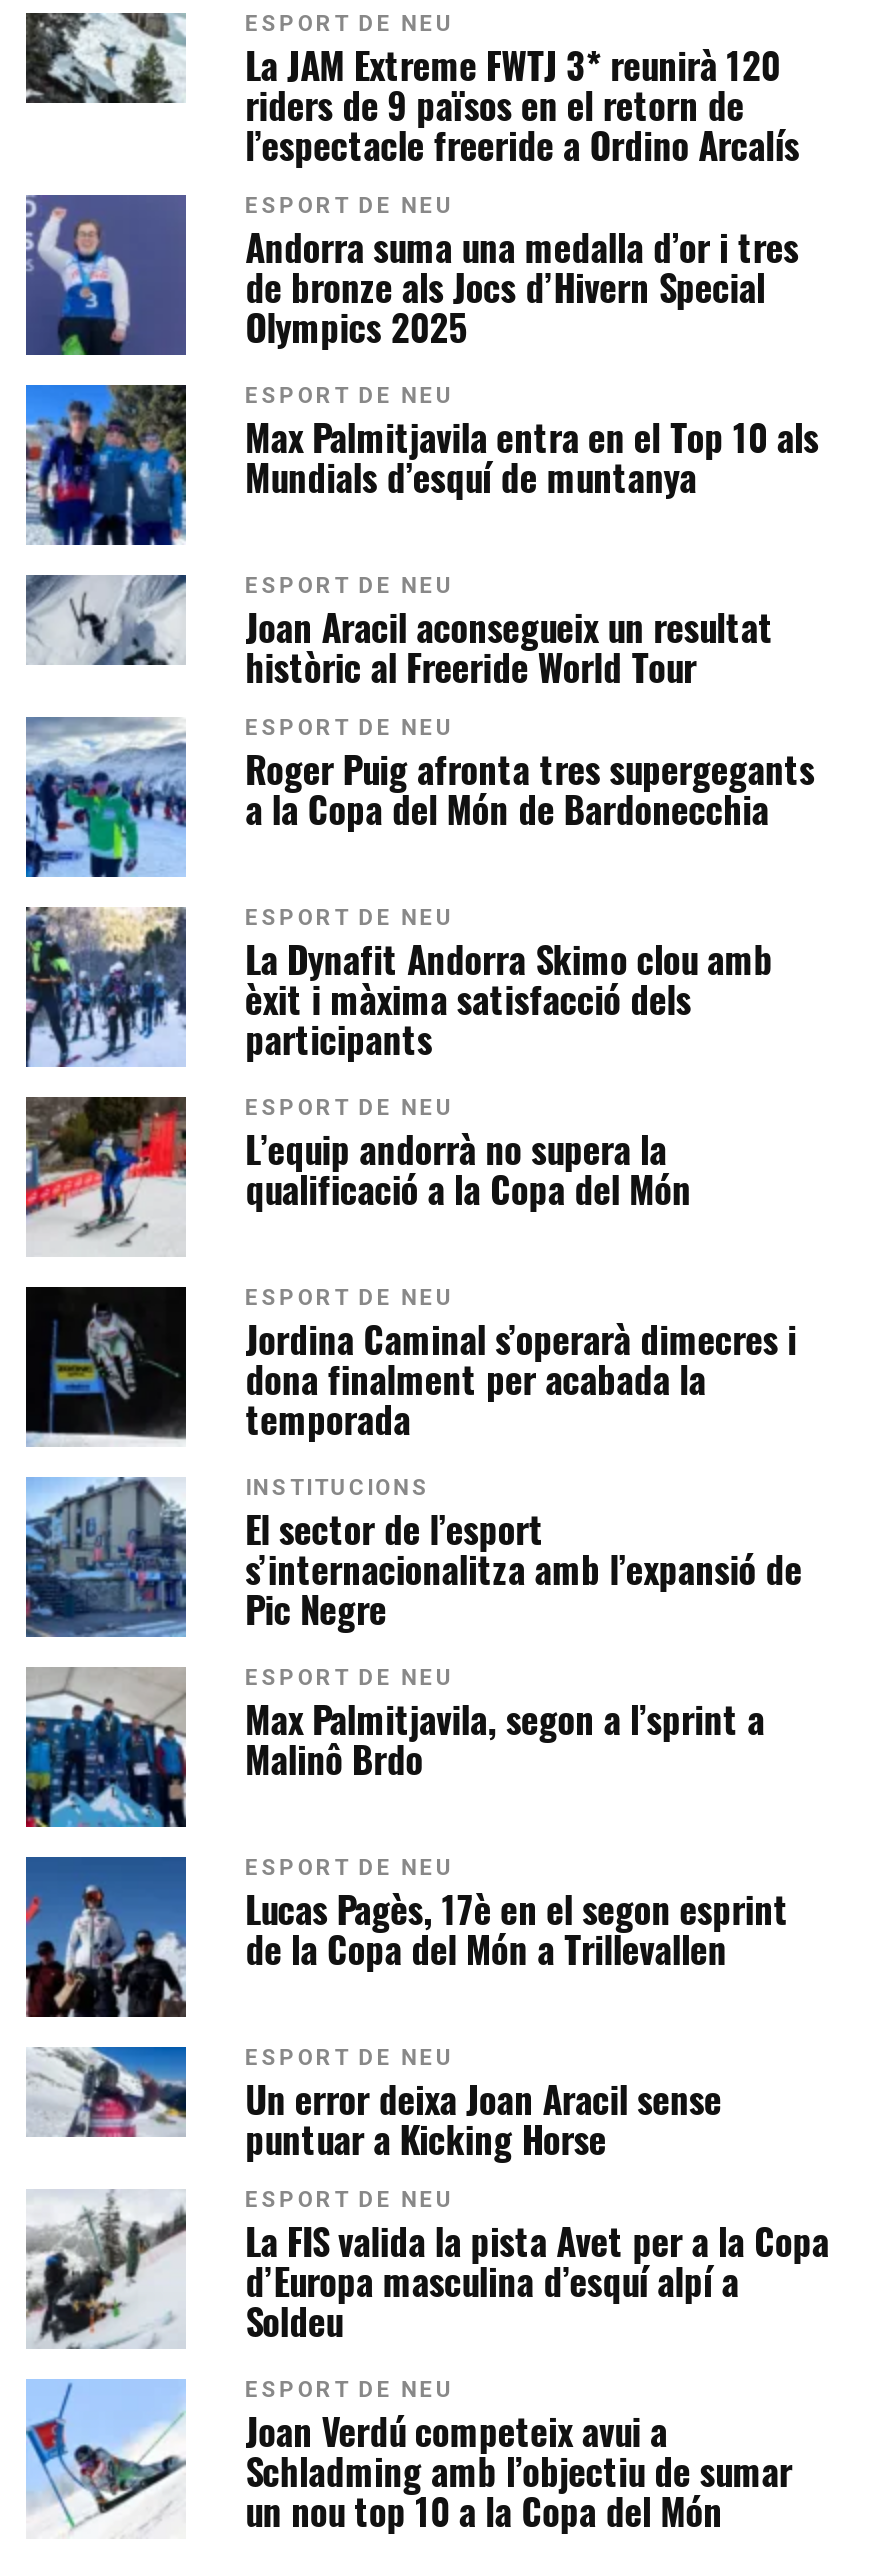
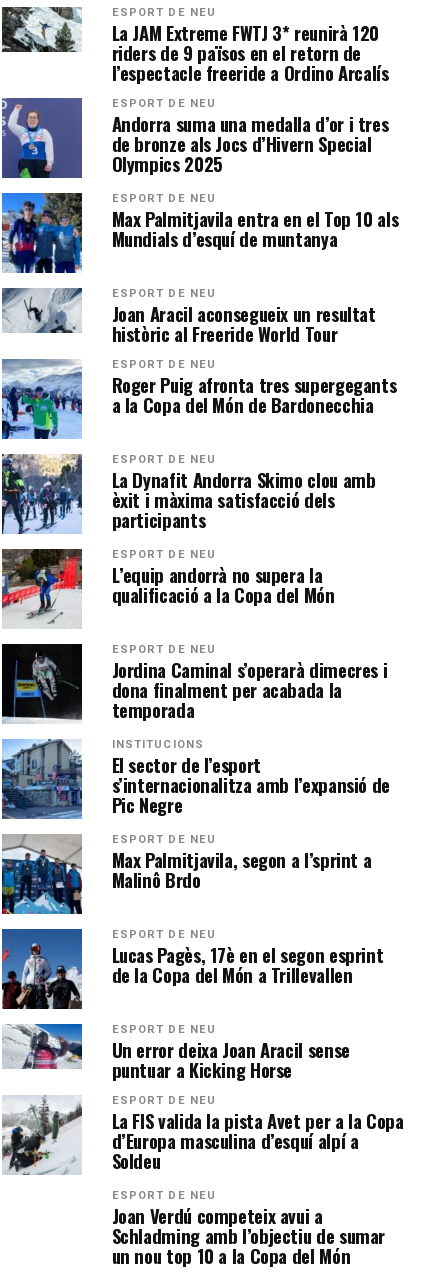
- [image]
